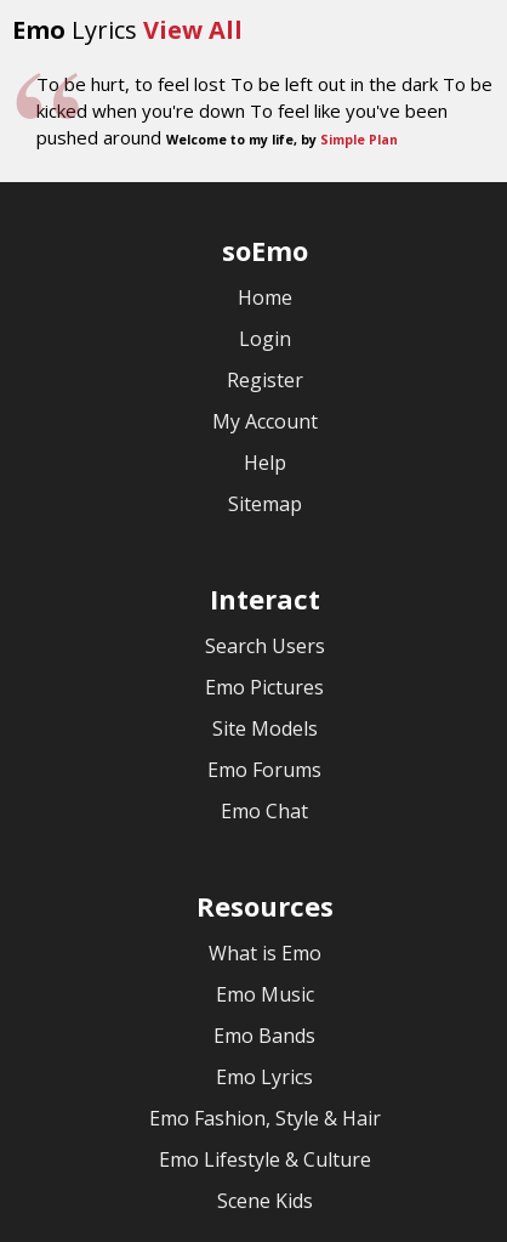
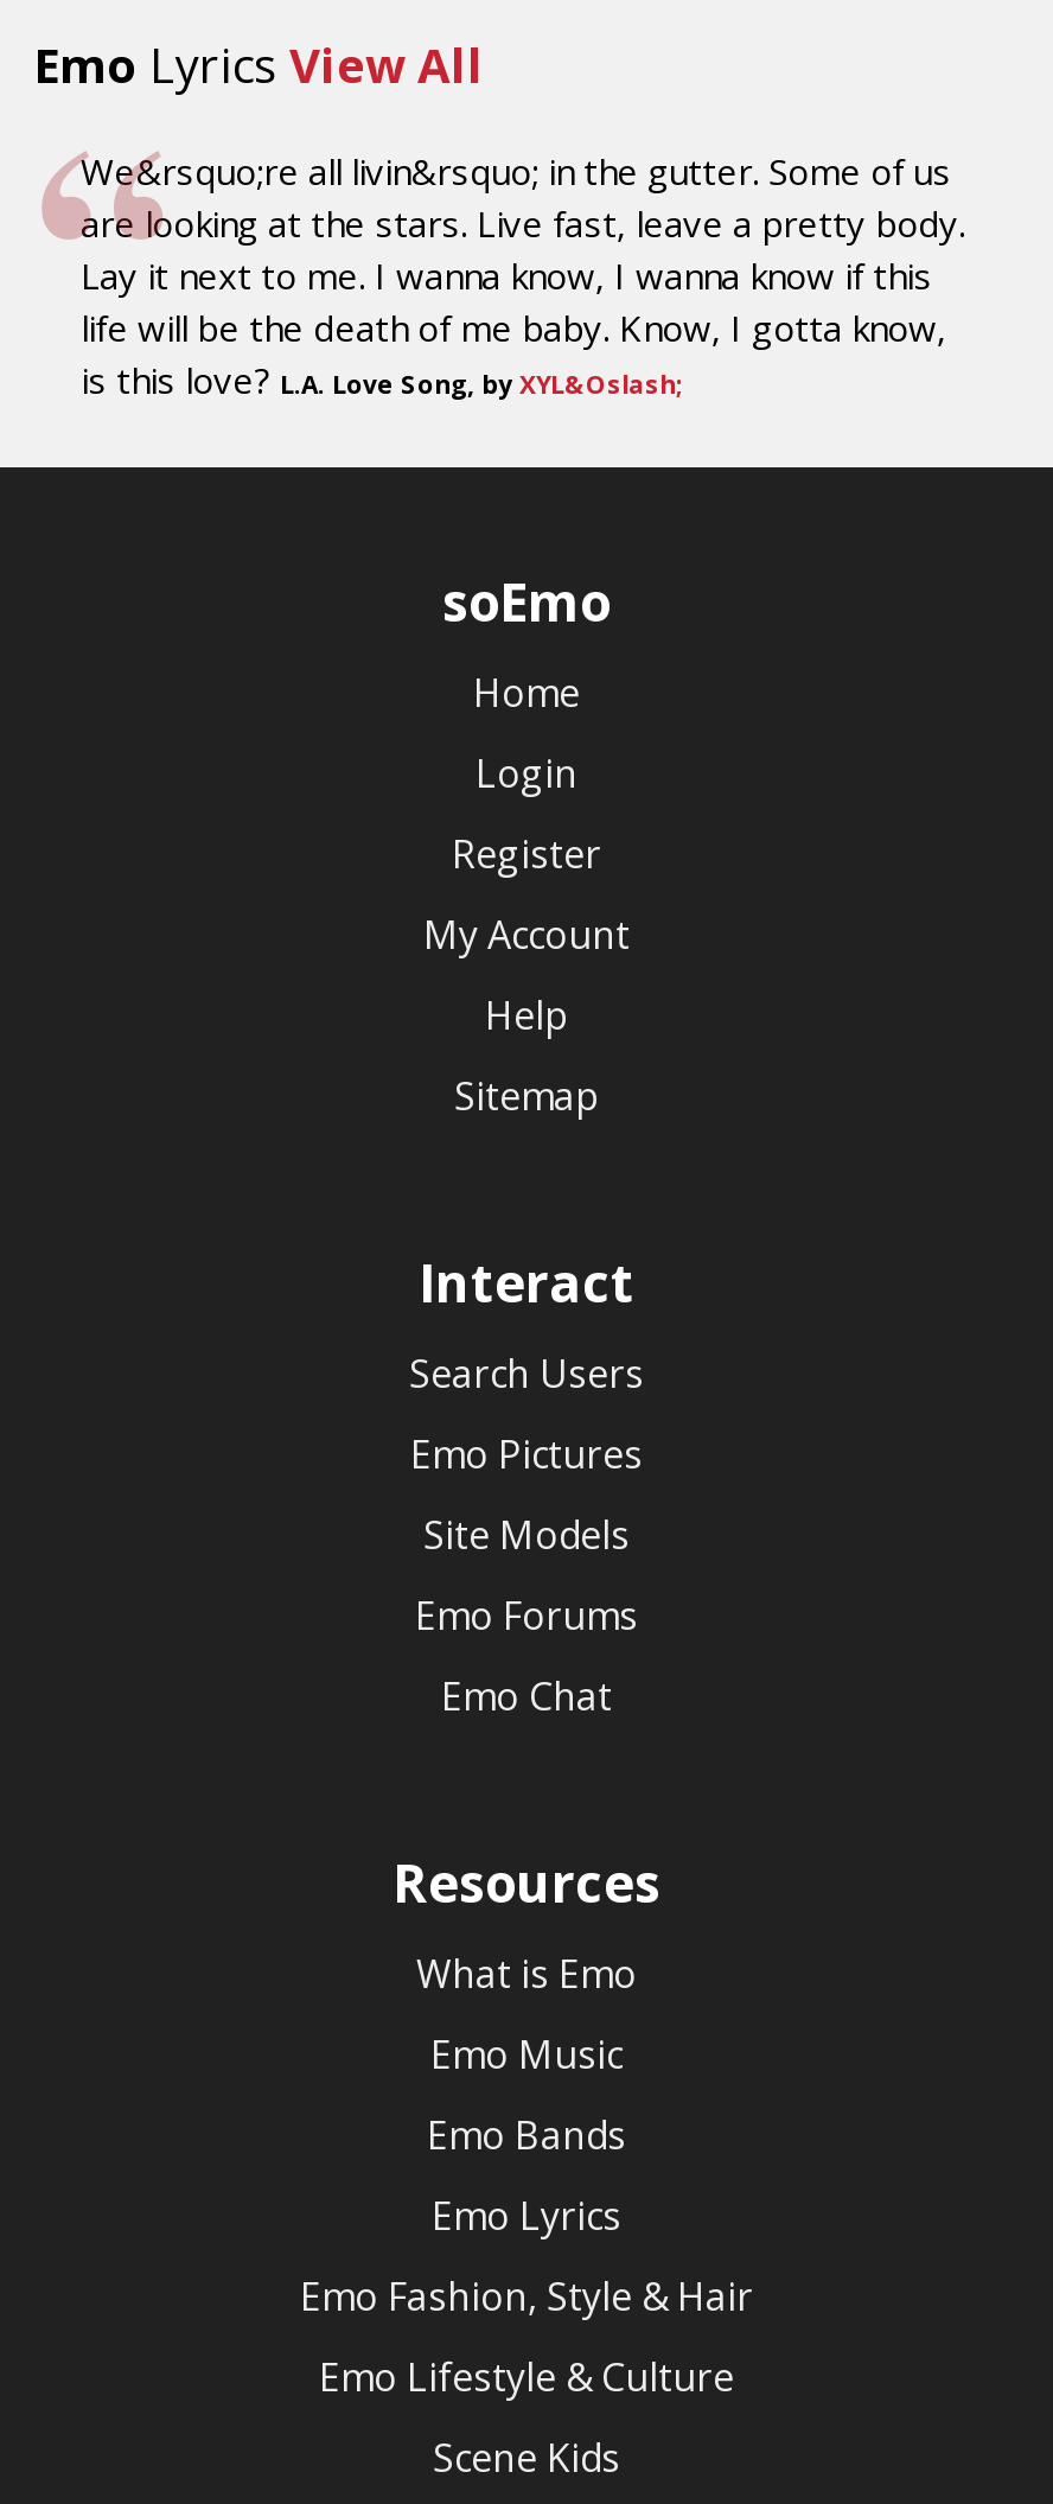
- To be hurt, to feel lost To be left out in the dark To be
- kicked when you're down To feel like you've been
- pushed around Welcome to my life, by Simple Plan
+ We&rsquo;re all livin&rsquo; in the gutter. Some of us
+ are looking at the stars. Live fast, leave a pretty body.
+ Lay it next to me. I wanna know, I wanna know if this
+ life will be the death of me baby. Know, I gotta know,
+ is this love? L.A. Love Song, by XYL&Oslash;
